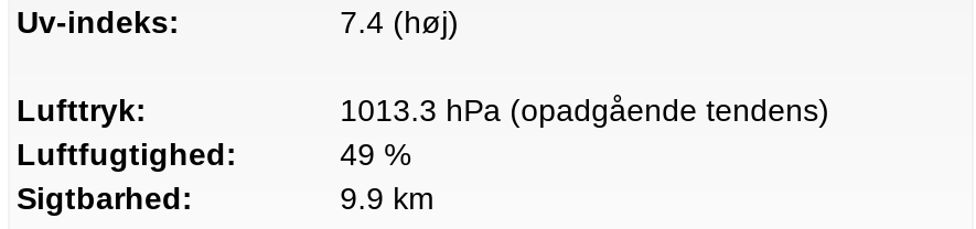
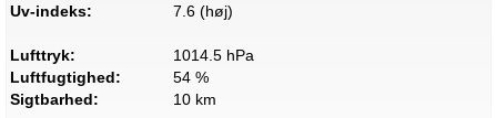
- 7.4 (høj)
+ 7.6 (høj)

- 1013.3 hPa (opadgående tendens)
+ 1014.5 hPa

- 49 %
+ 54 %

- 9.9 km
+ 10 km
